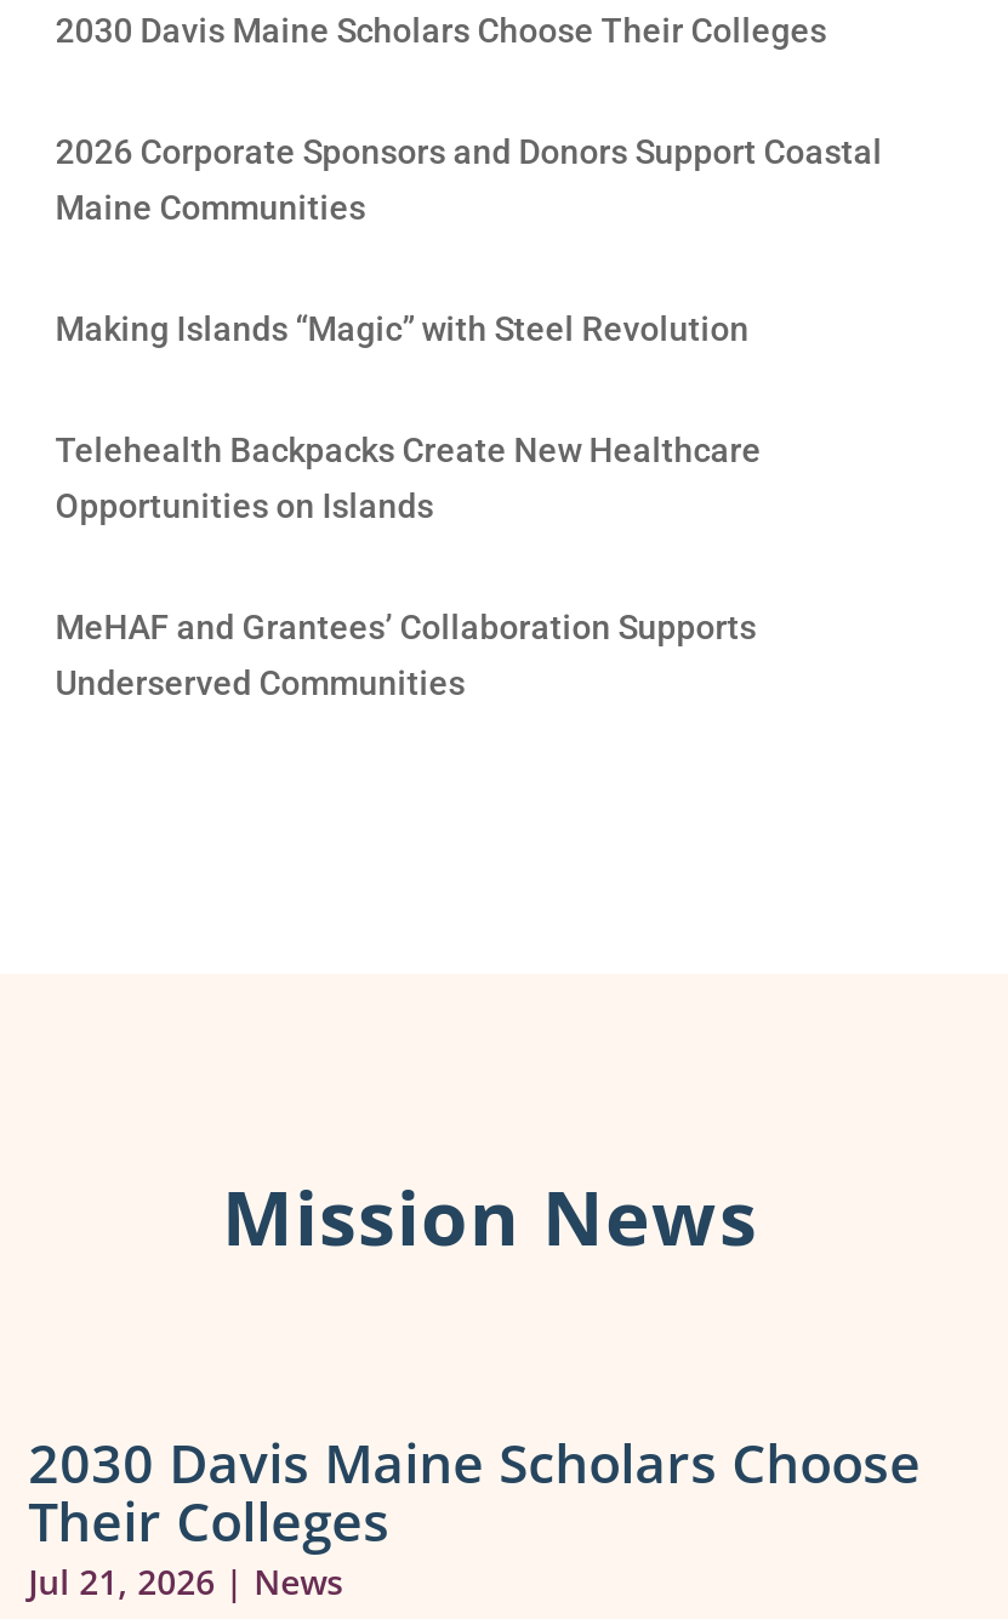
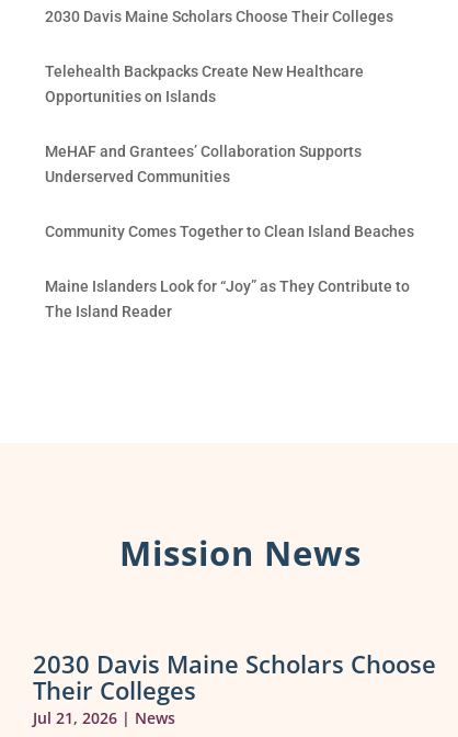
- 2026 Corporate Sponsors and Donors Support Coastal
- Maine Communities
- Making Islands “Magic” with Steel Revolution

moved up: Telehealth Backpacks Create New Healthcare | Opportunities on Islands | MeHAF and Grantees’ Collaboration Supports | Underserved Communities

+ Community Comes Together to Clean Island Beaches
+ Maine Islanders Look for “Joy” as They Contribute to
+ The Island Reader
